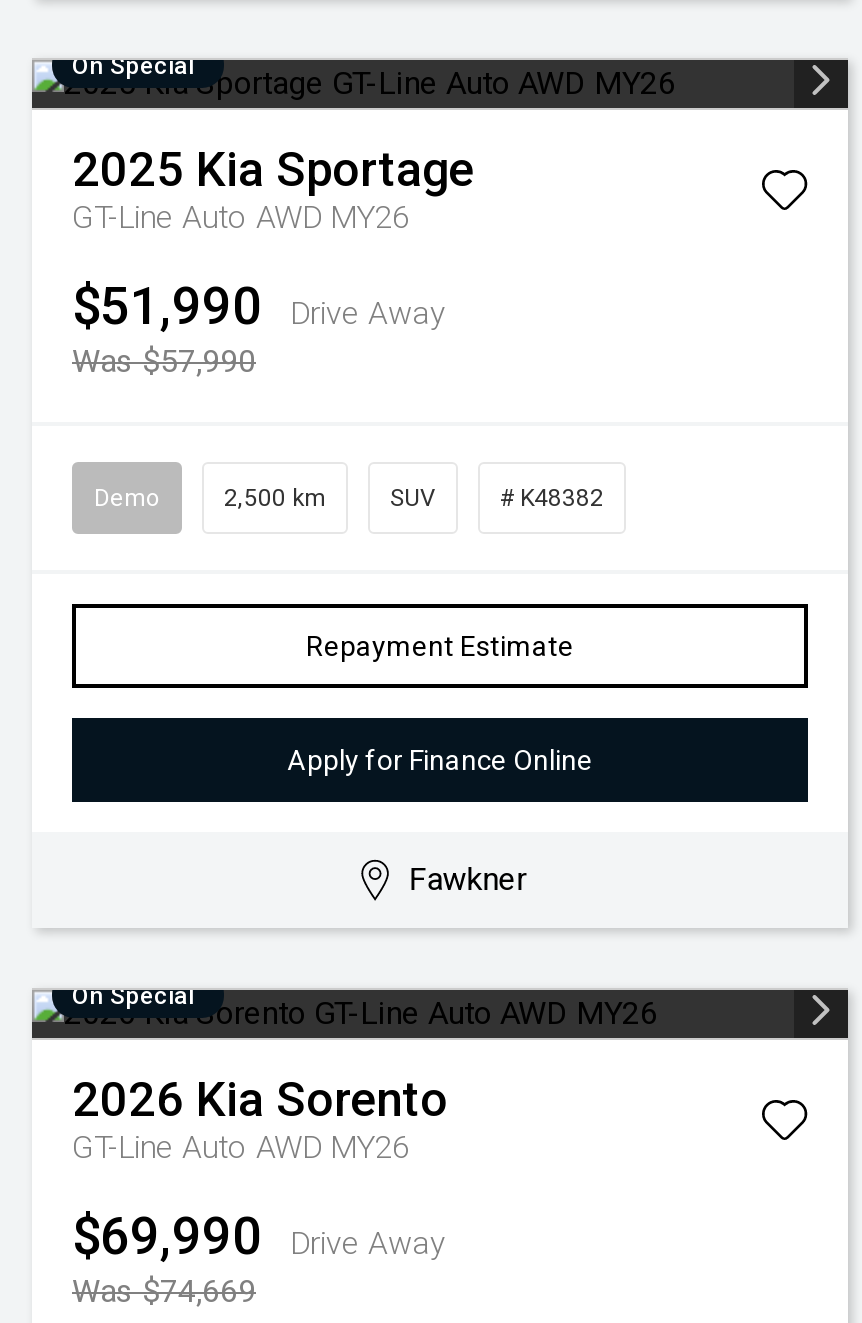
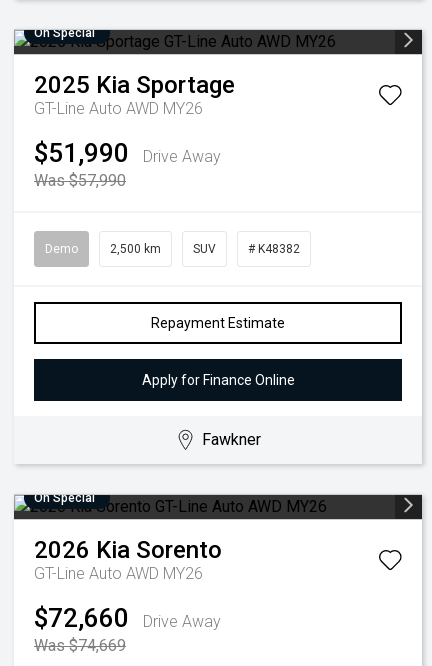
- $69,990 Drive Away
+ $72,660 Drive Away
